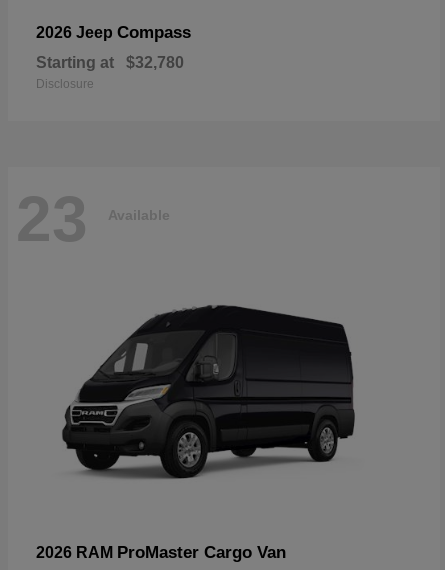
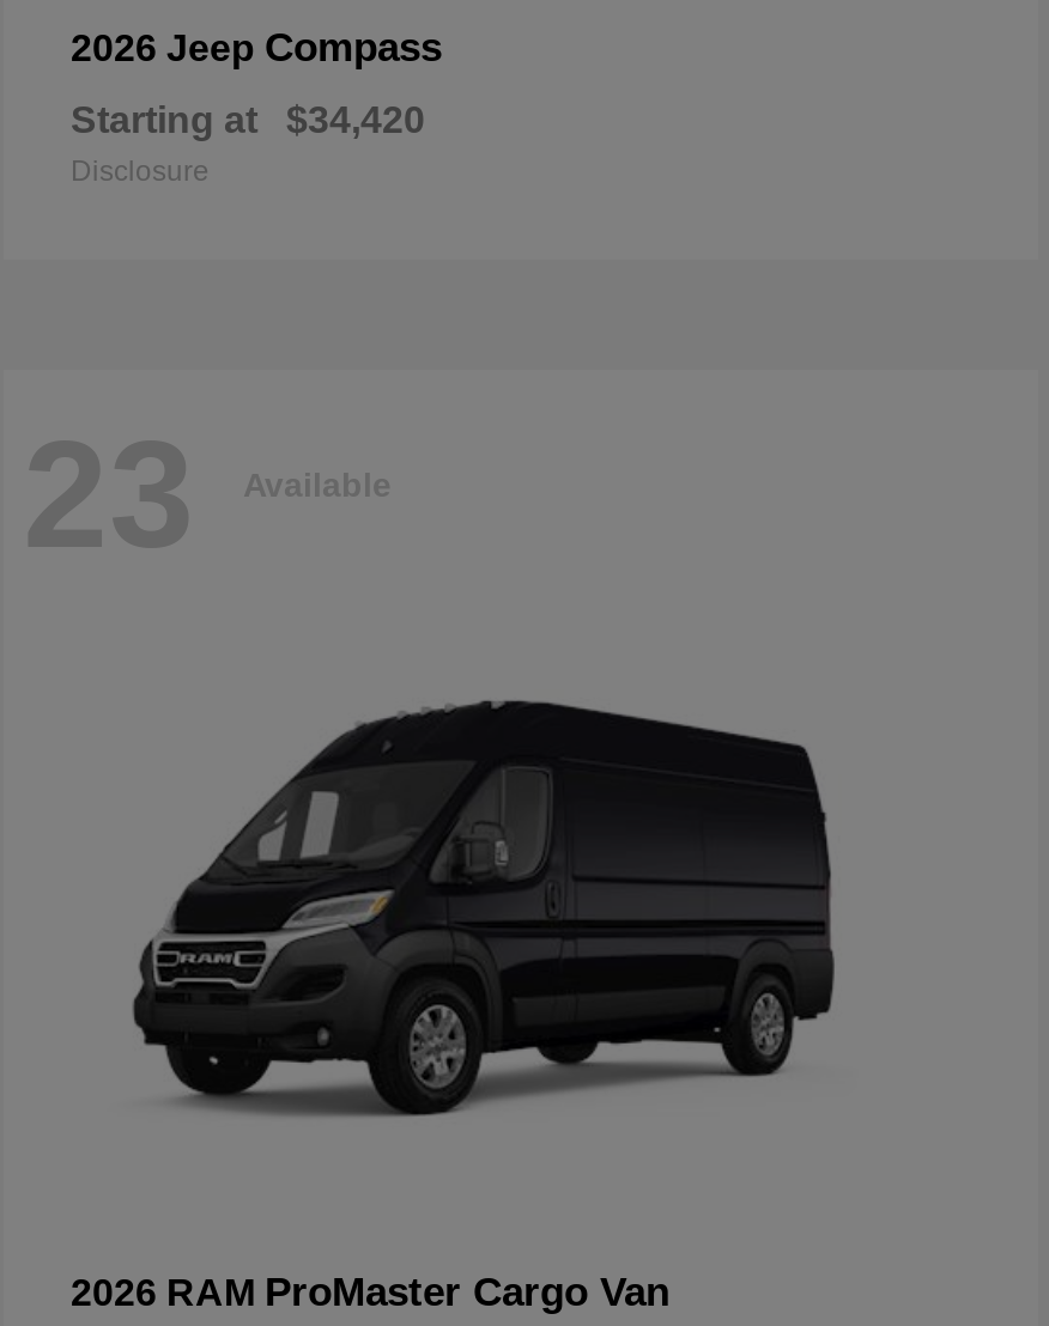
- Starting at $32,780
+ Starting at $34,420
